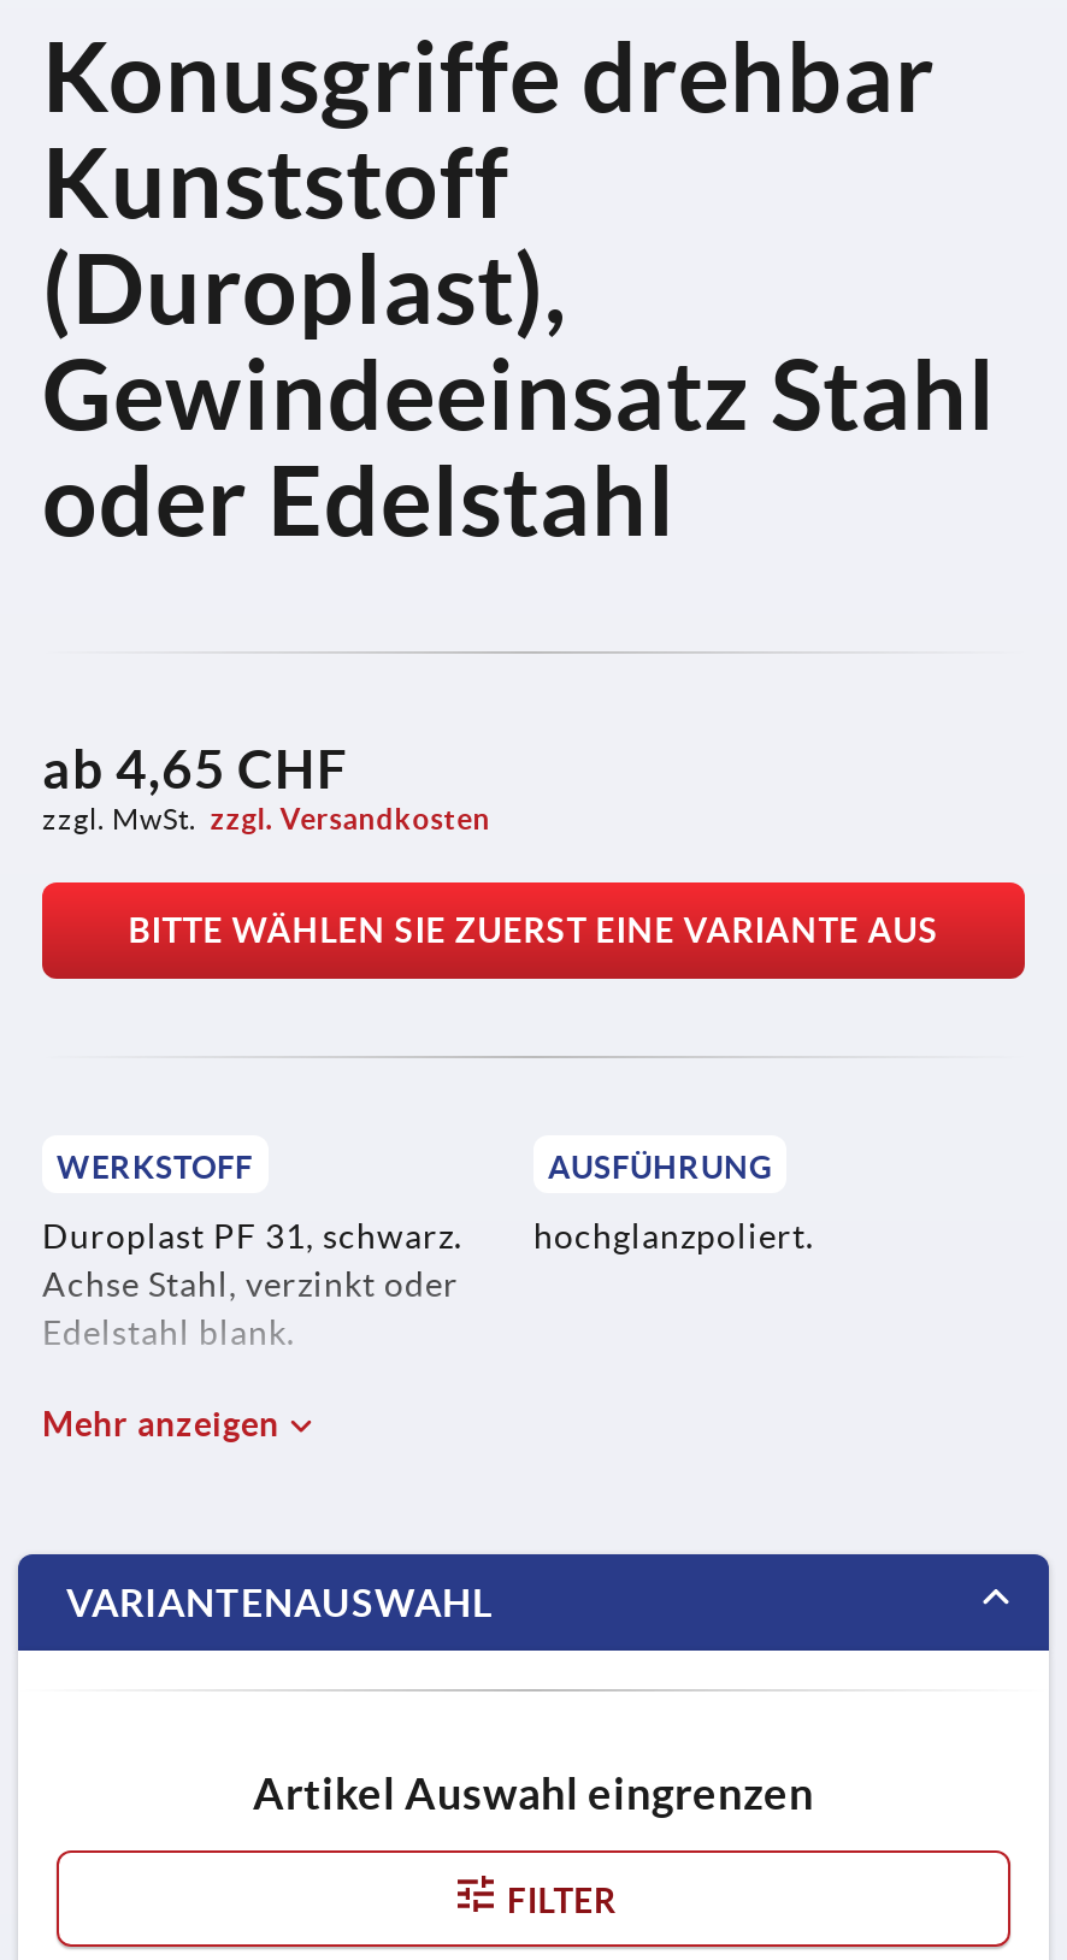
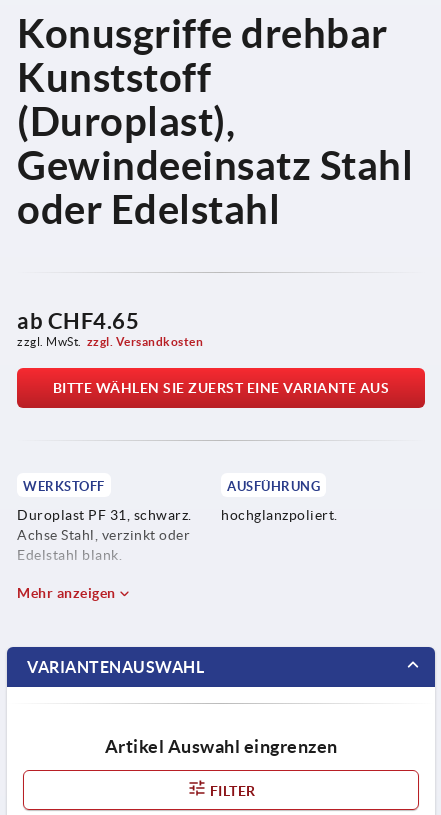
- ab 4,65 CHF
+ ab CHF4.65
